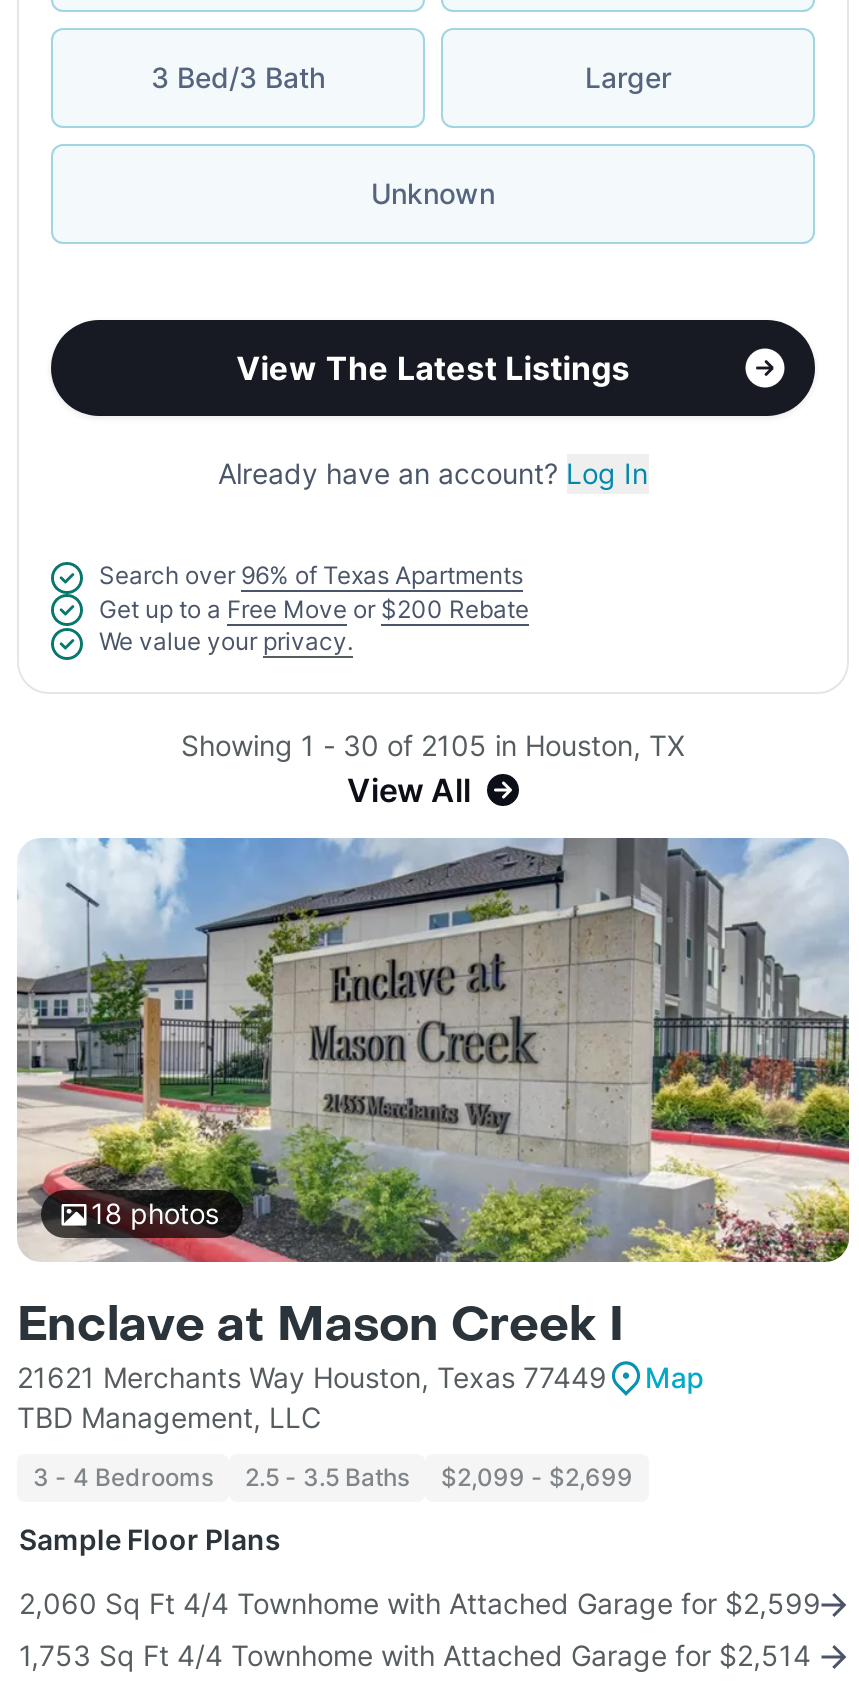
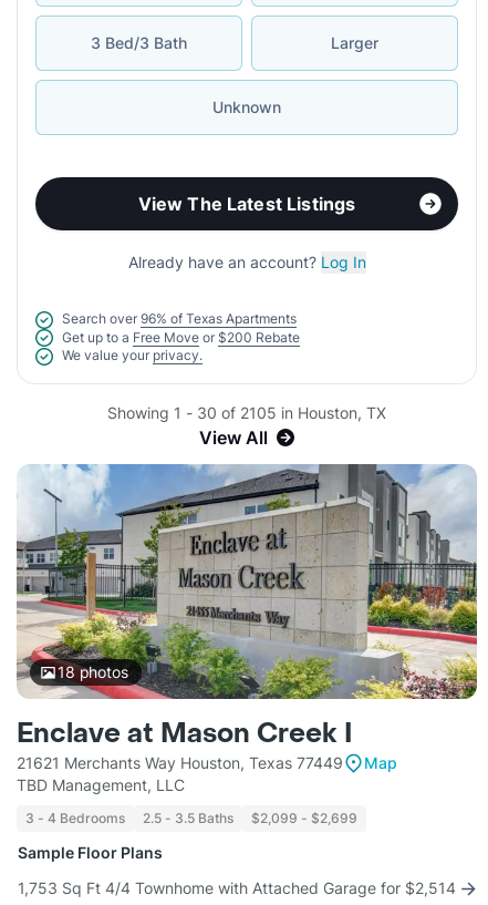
- 2,060 Sq Ft 4/4 Townhome with Attached Garage for $2,599
